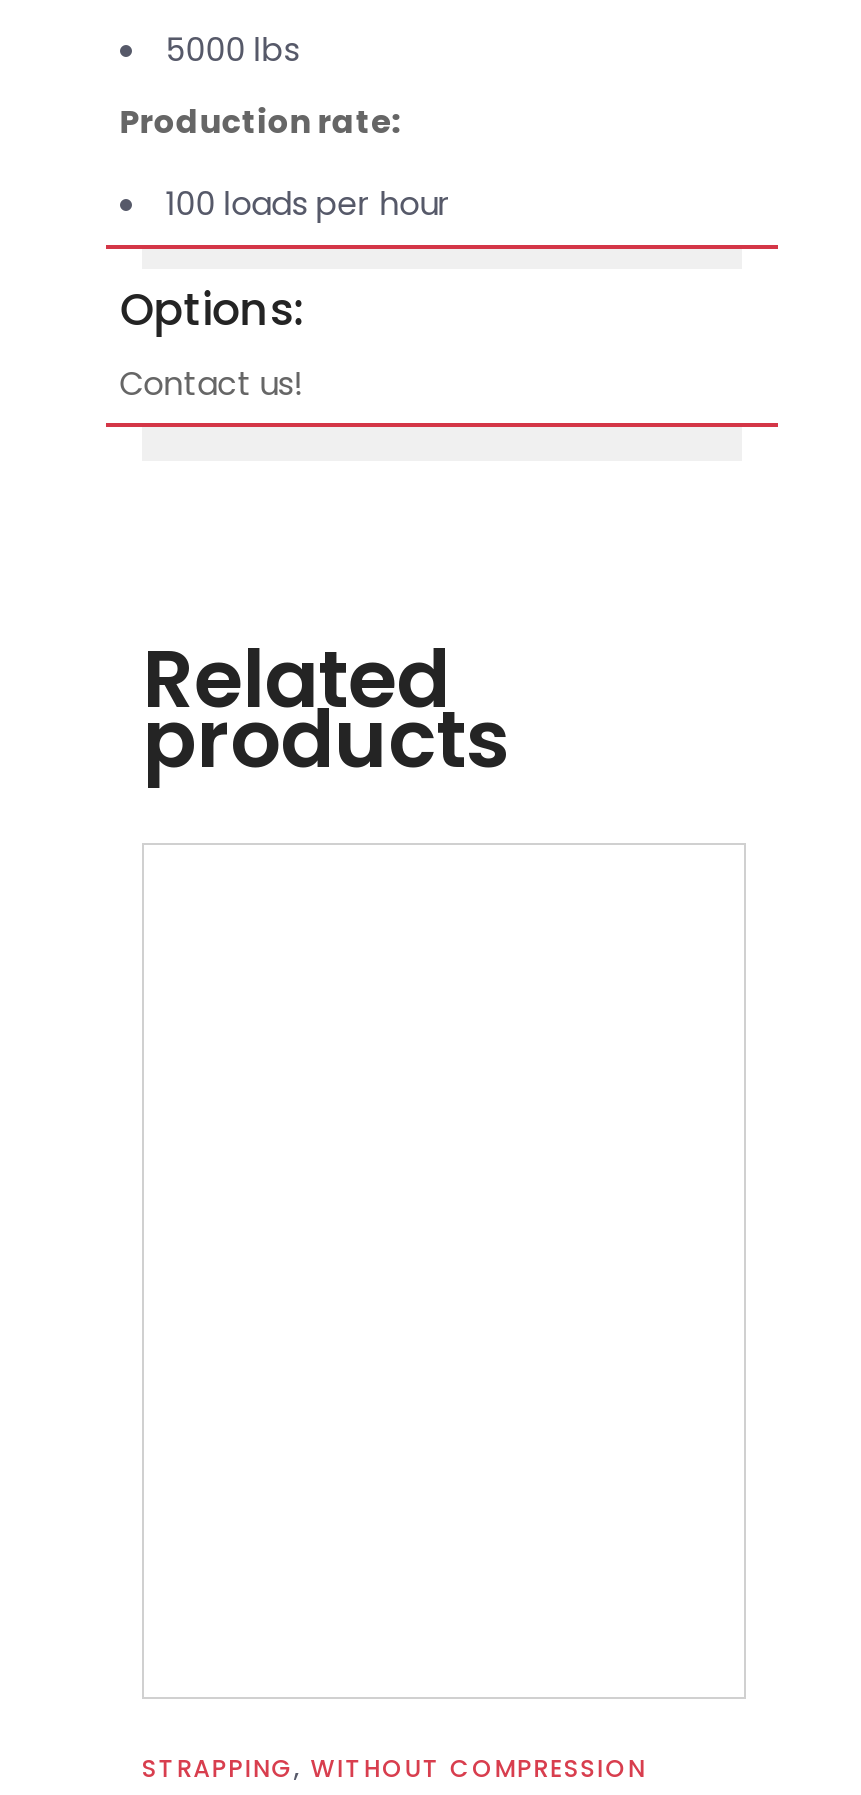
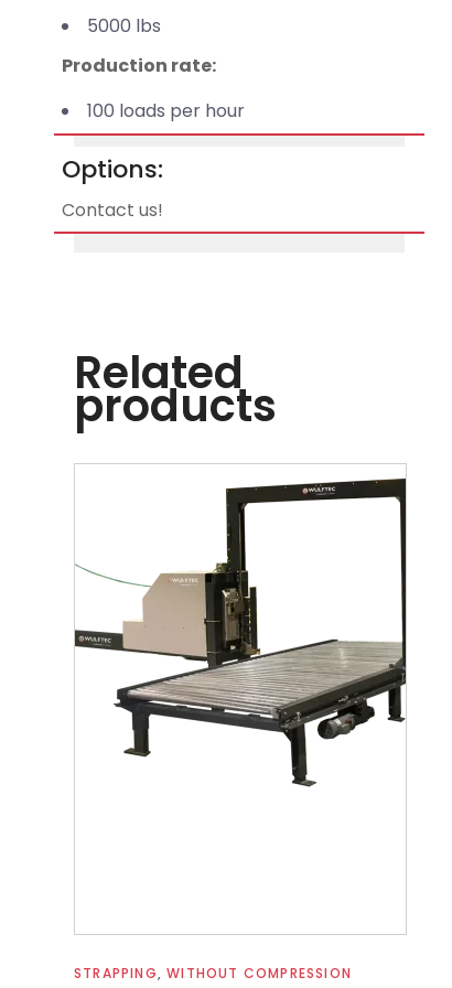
+ [image]
